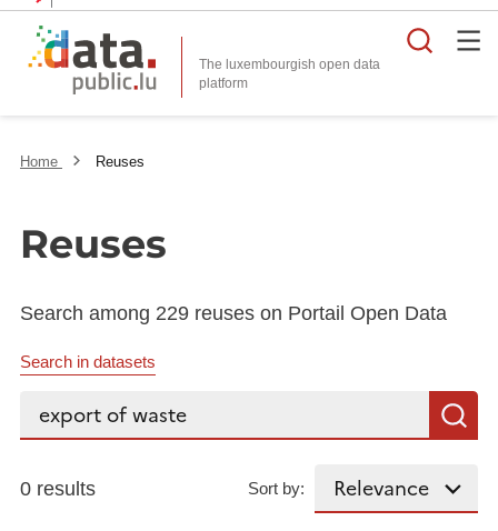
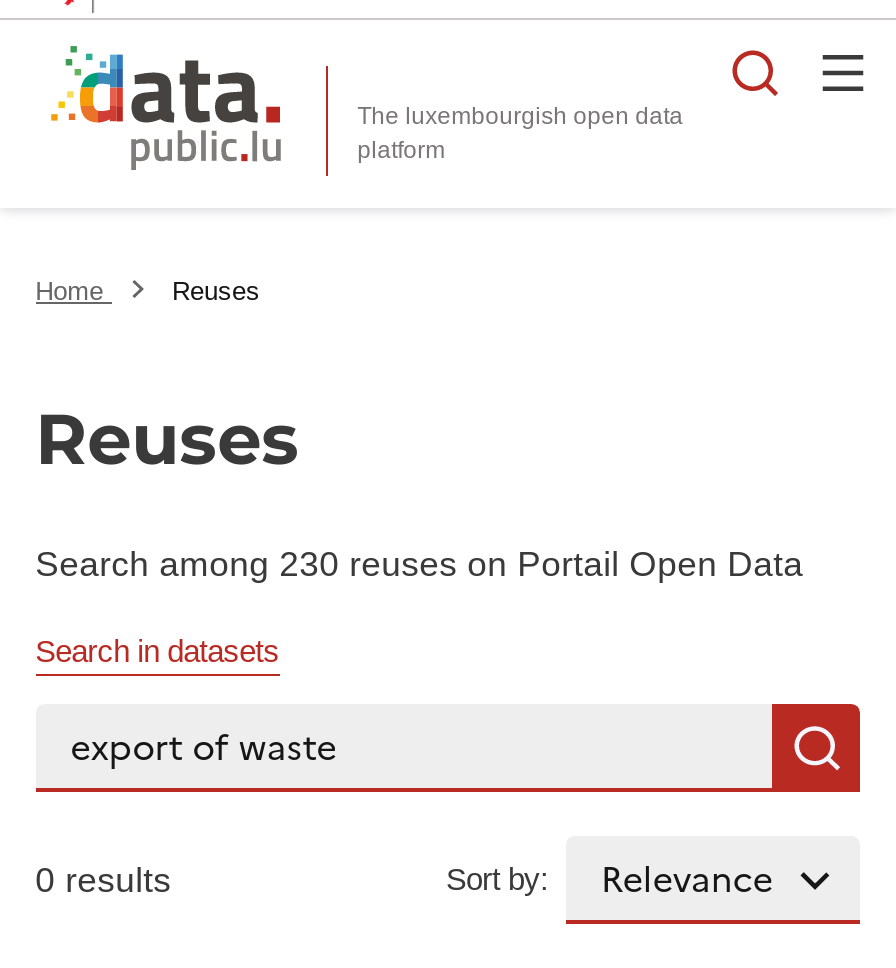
- Search among 229 reuses on Portail Open Data
+ Search among 230 reuses on Portail Open Data
